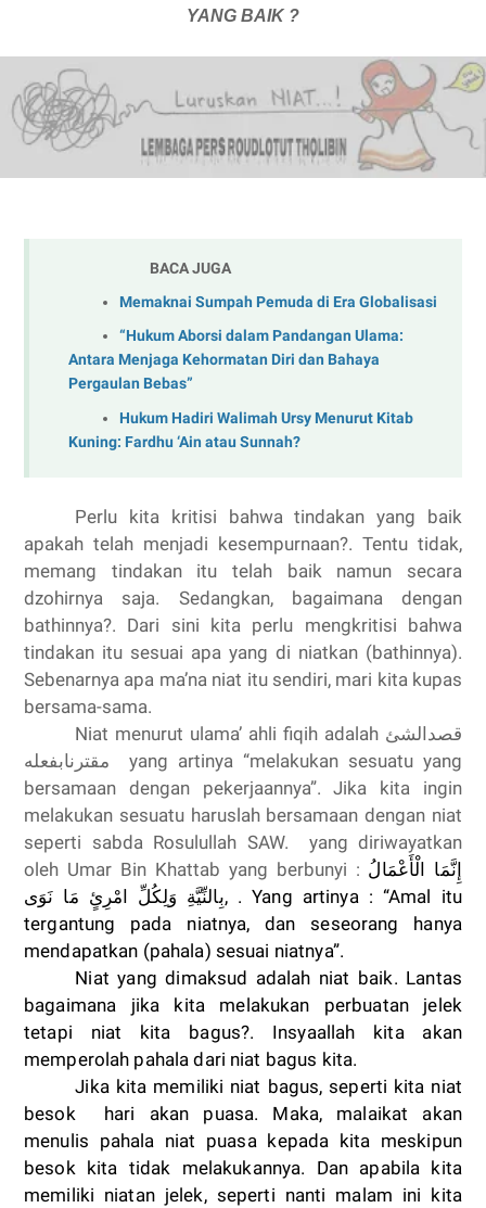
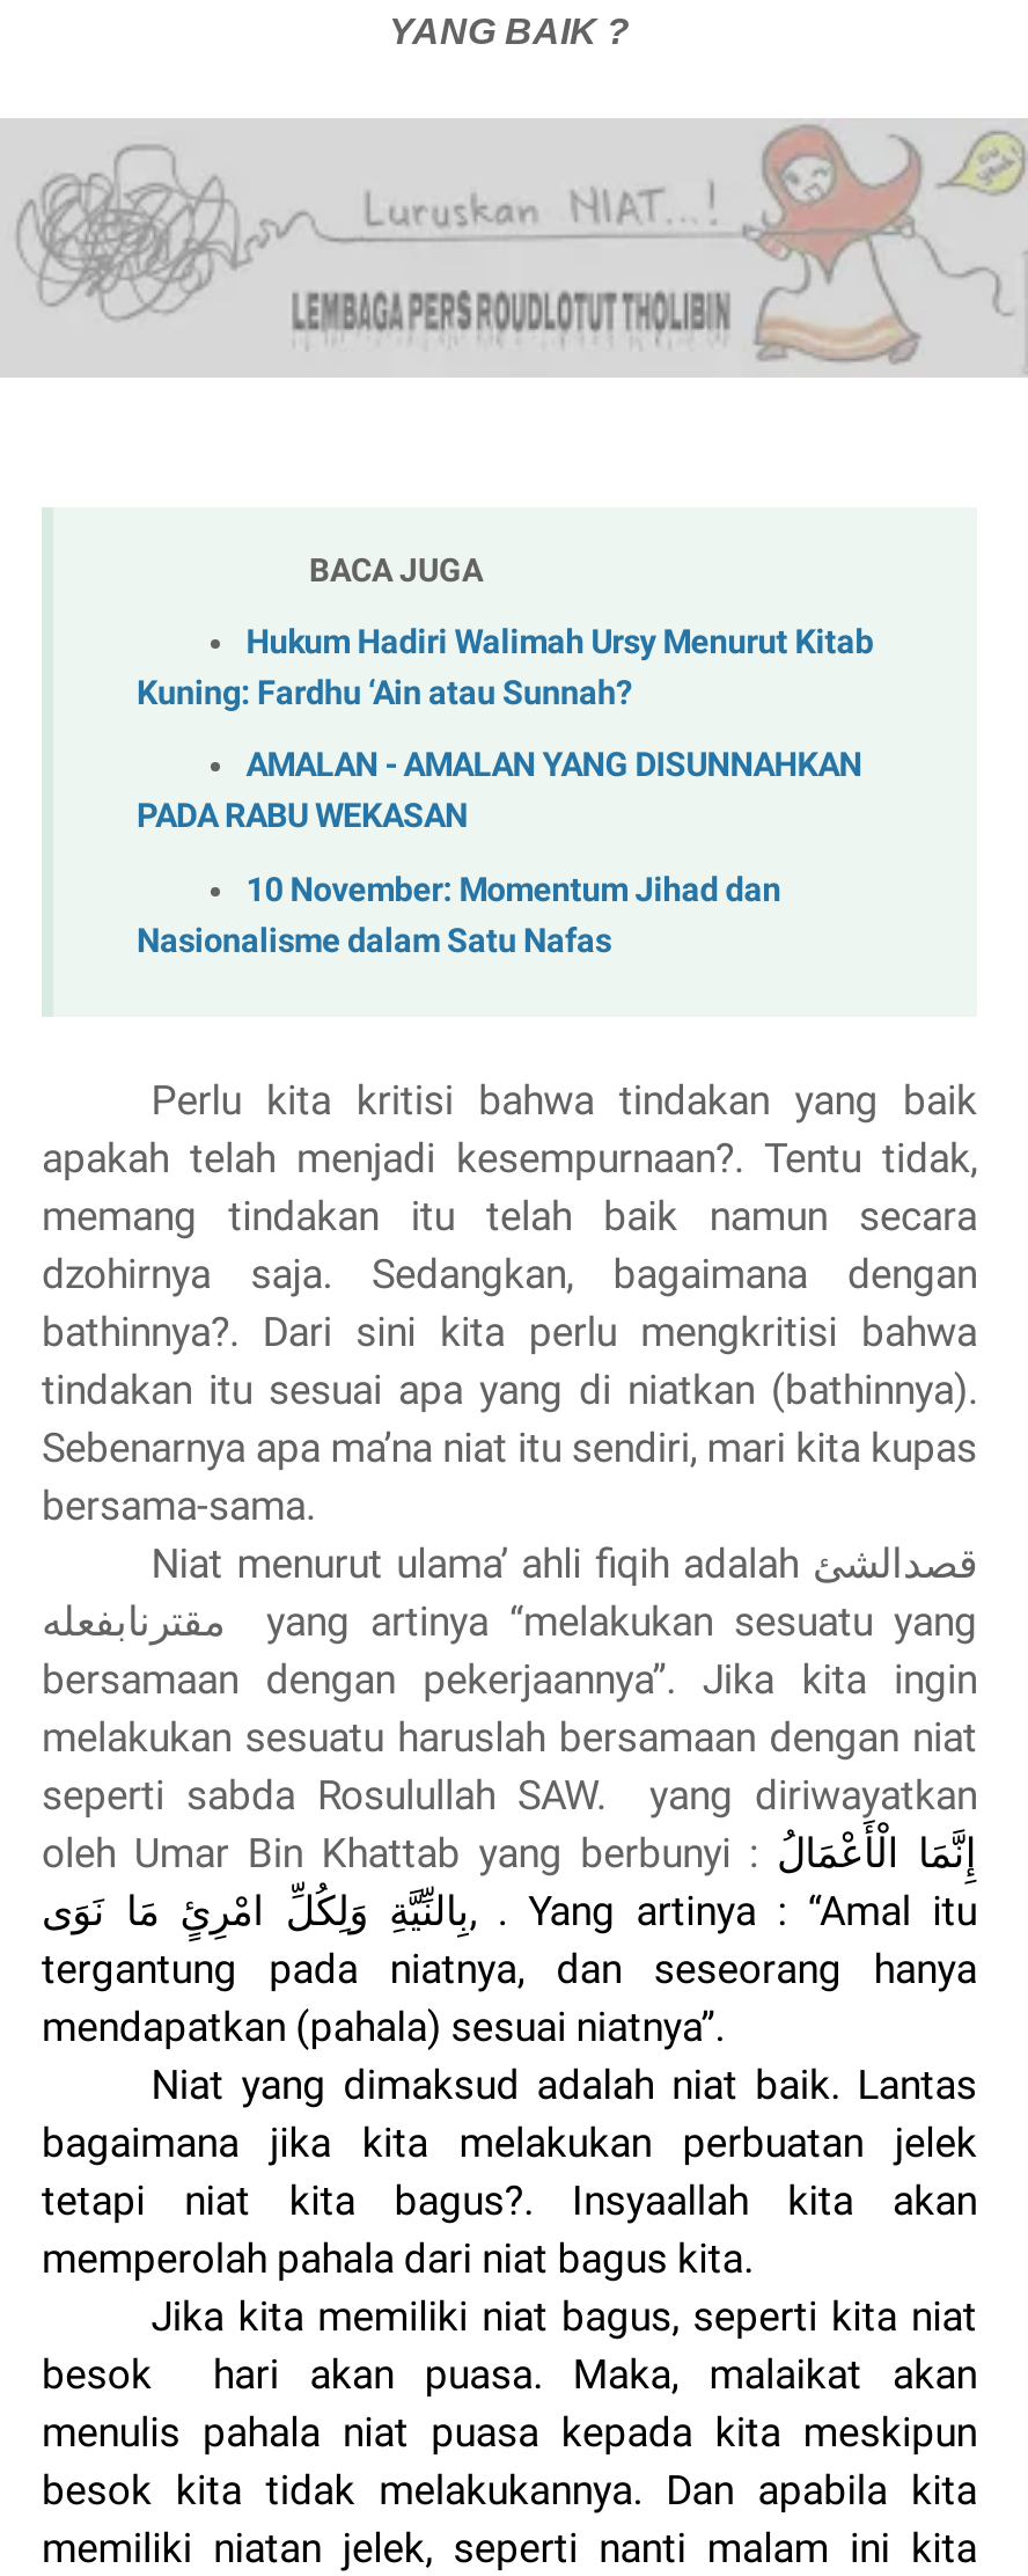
- Memaknai Sumpah Pemuda di Era Globalisasi
- “Hukum Aborsi dalam Pandangan Ulama:
- Antara Menjaga Kehormatan Diri dan Bahaya
- Pergaulan Bebas”

moved up: Hukum Hadiri Walimah Ursy Menurut Kitab | Kuning: Fardhu ‘Ain atau Sunnah?

+ AMALAN - AMALAN YANG DISUNNAHKAN
+ PADA RABU WEKASAN
+ 10 November: Momentum Jihad dan
+ Nasionalisme dalam Satu Nafas
